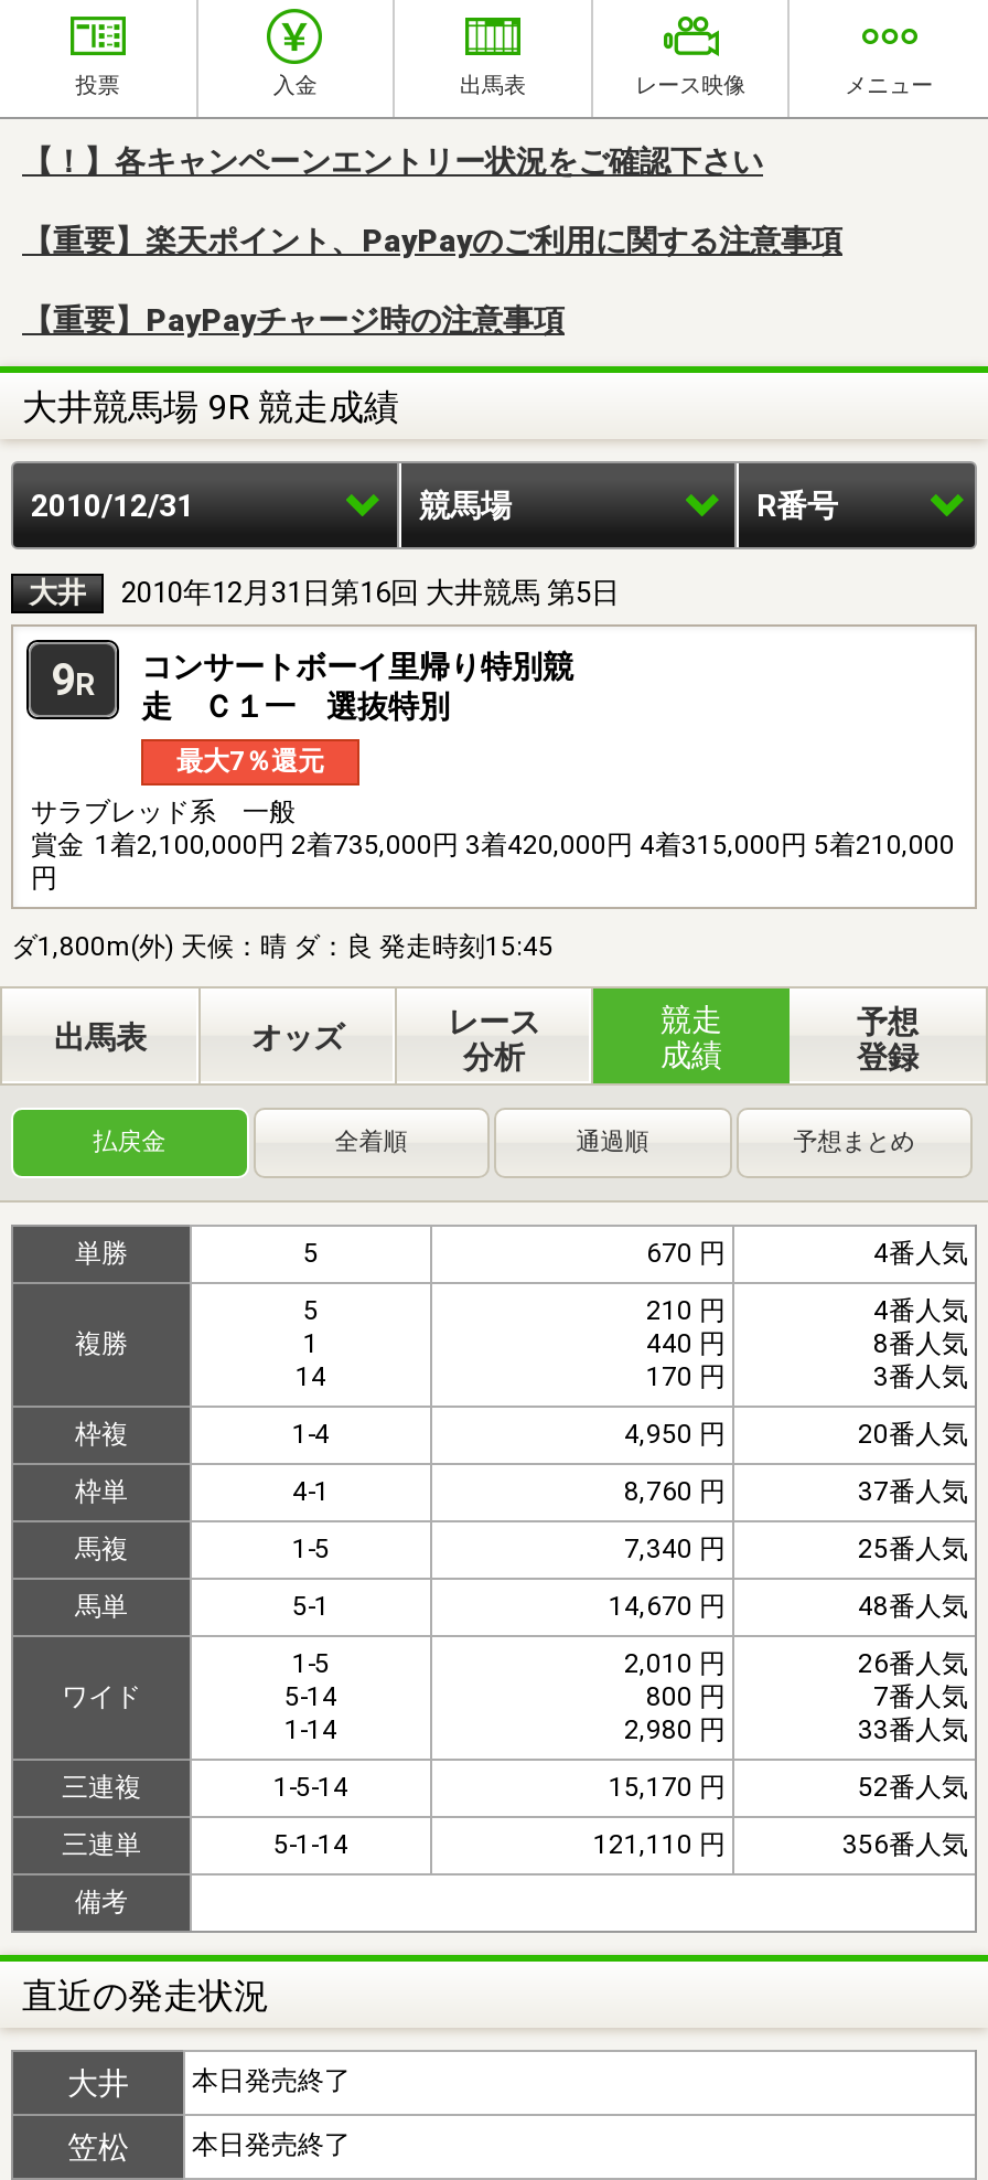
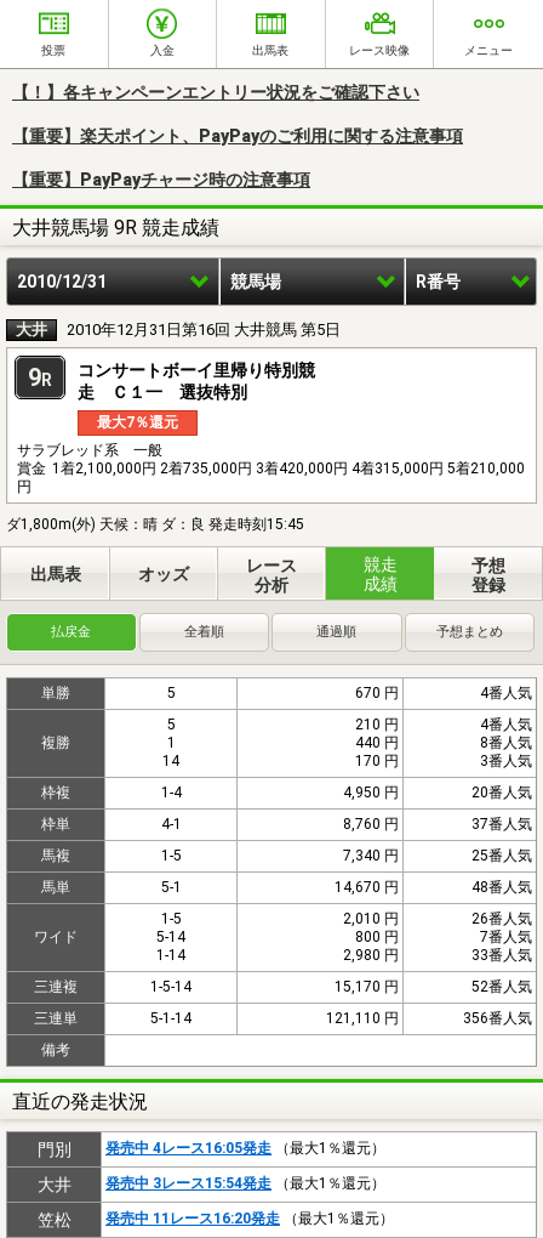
+ 門別
+ 発売中 4レース16:05発走（最大1％還元）

- 本日発売終了
+ 発売中 3レース15:54発走（最大1％還元）

- 本日発売終了
+ 発売中 11レース16:20発走（最大1％還元）
